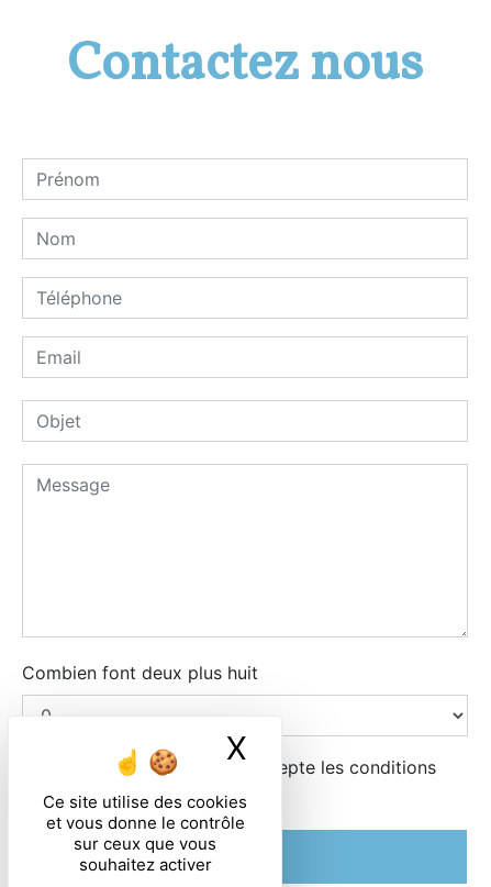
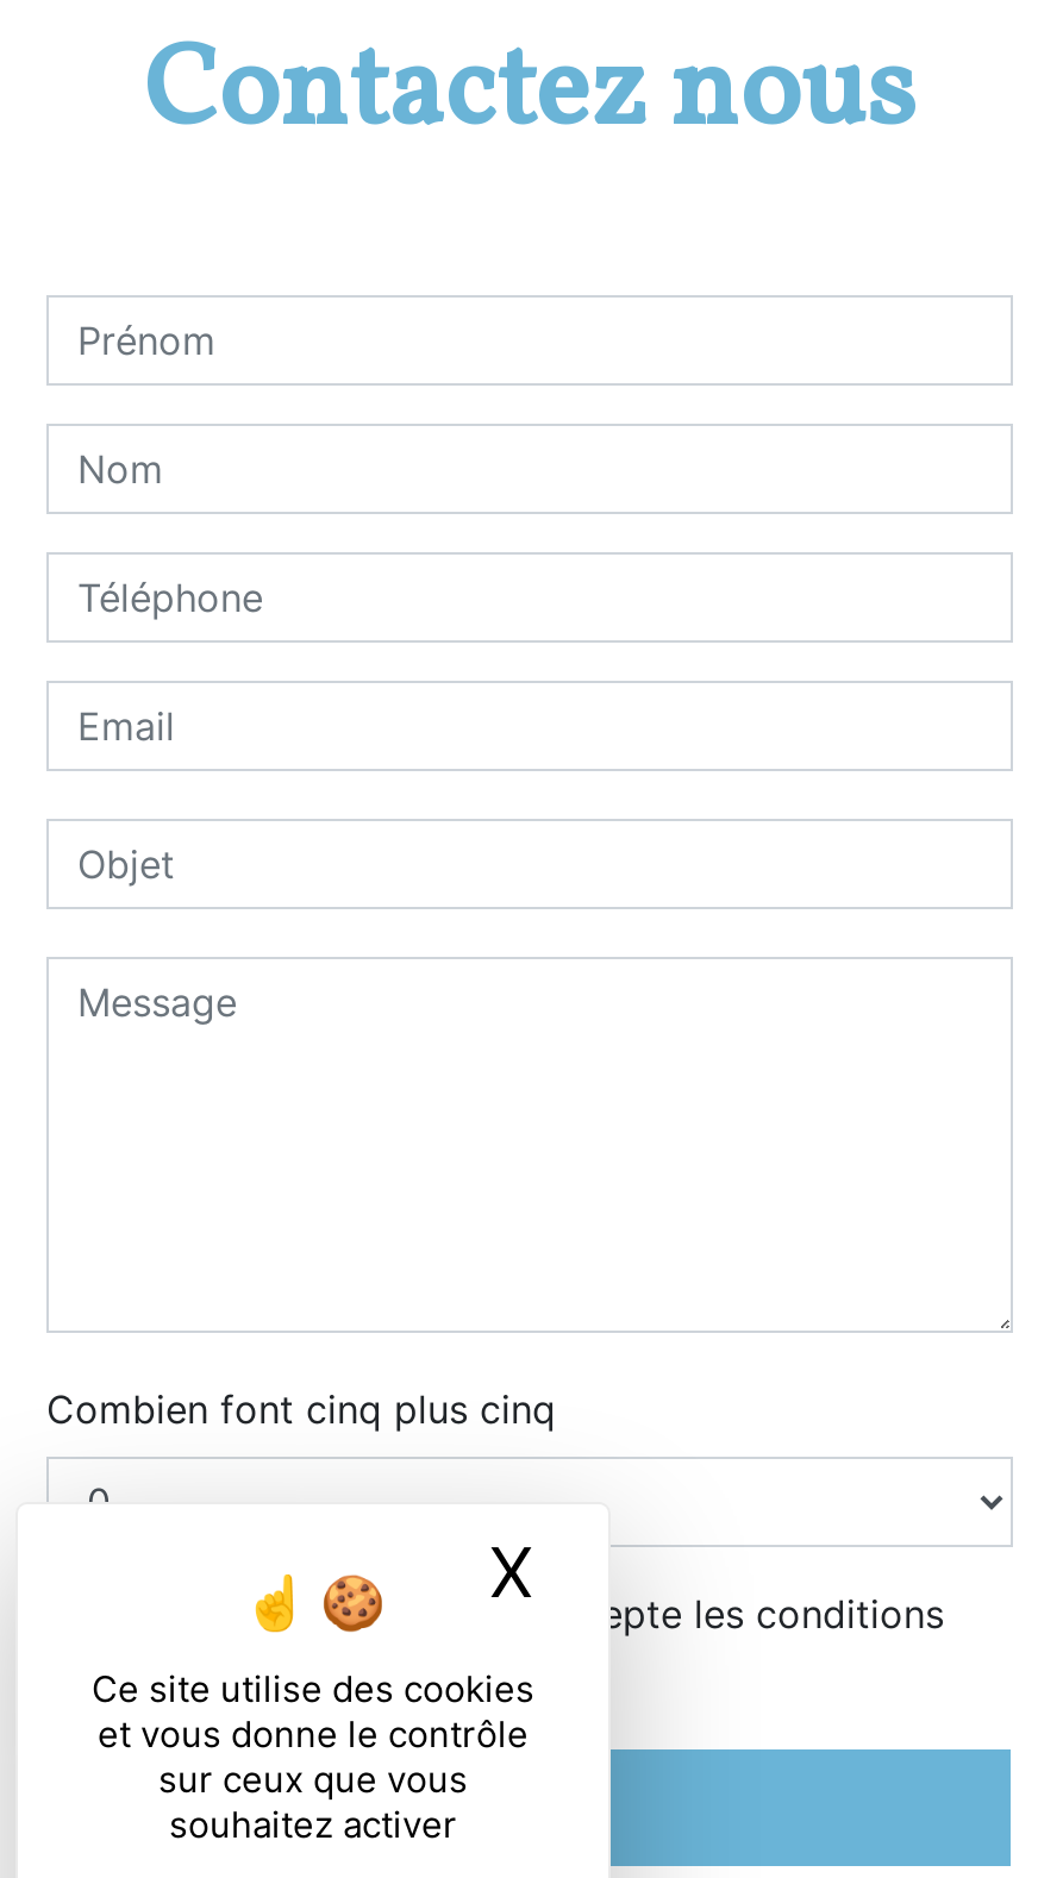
- Combien font deux plus huit
+ Combien font cinq plus cinq
